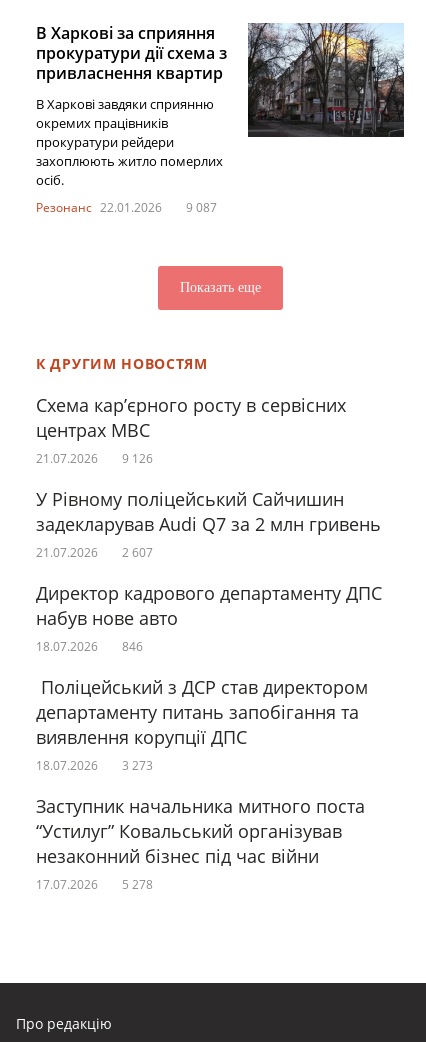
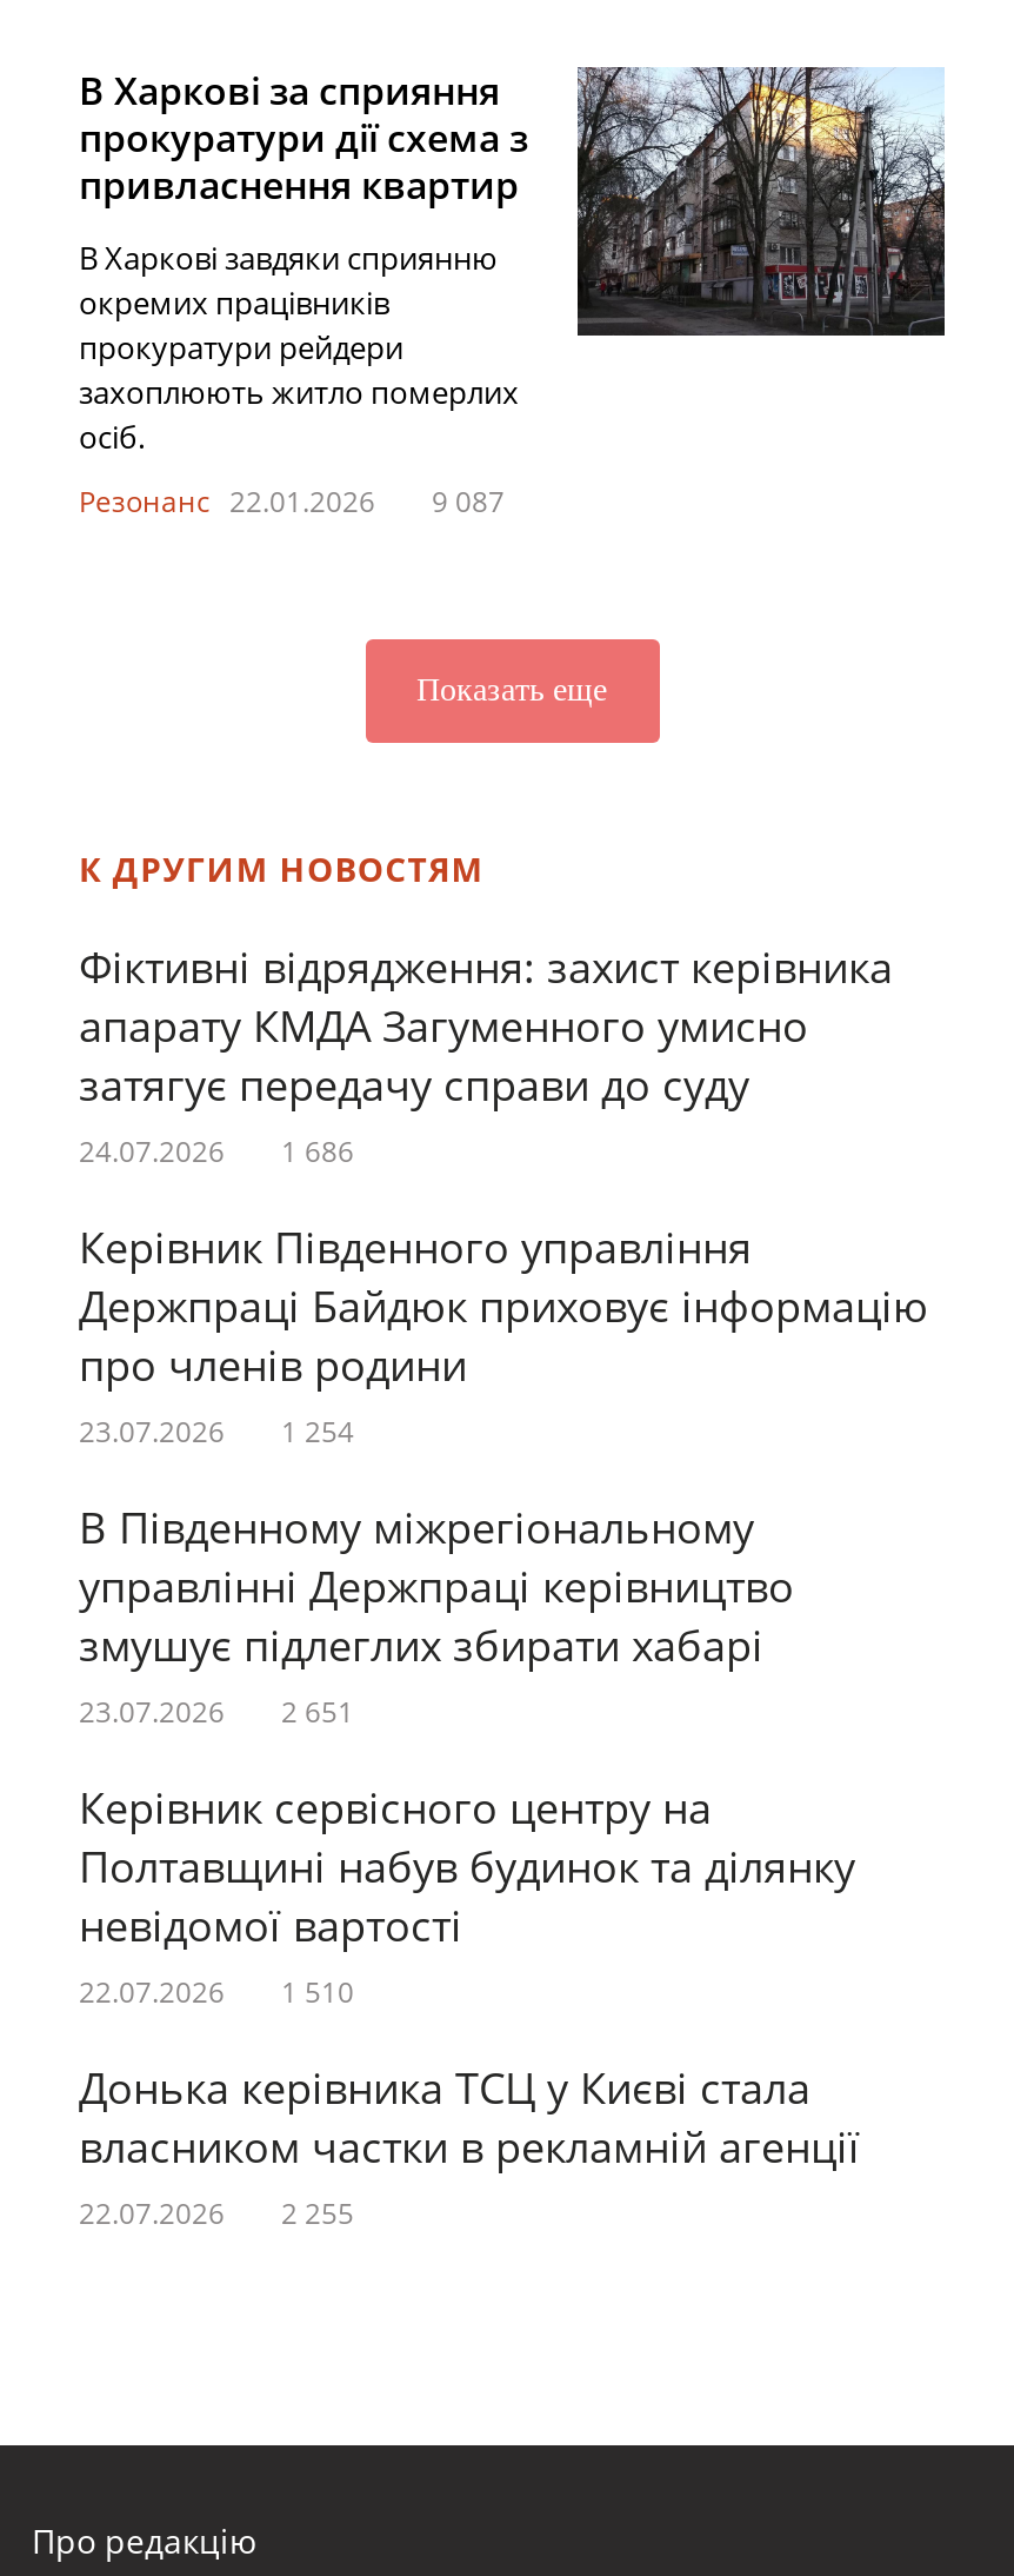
- Схема кар’єрного росту в сервісних
- центрах МВС
- 21.07.2026
- 9 126
+ Фіктивні відрядження: захист керівника
+ апарату КМДА Загуменного умисно
+ затягує передачу справи до суду
+ 24.07.2026
+ 1 686

- У Рівному поліцейський Сайчишин
- задекларував Audi Q7 за 2 млн гривень
- 21.07.2026
- 2 607
+ Керівник Південного управління
+ Держпраці Байдюк приховує інформацію
+ про членів родини
+ 23.07.2026
+ 1 254

- Директор кадрового департаменту ДПС
- набув нове авто
- 18.07.2026
- 846
+ В Південному міжрегіональному
+ управлінні Держпраці керівництво
+ змушує підлеглих збирати хабарі
+ 23.07.2026
+ 2 651

- Поліцейський з ДСР став директором
- департаменту питань запобігання та
- виявлення корупції ДПС
- 18.07.2026
- 3 273
+ Керівник сервісного центру на
+ Полтавщині набув будинок та ділянку
+ невідомої вартості
+ 22.07.2026
+ 1 510

- Заступник начальника митного поста
- “Устилуг” Ковальський організував
- незаконний бізнес під час війни
- 17.07.2026
- 5 278
+ Донька керівника ТСЦ у Києві стала
+ власником частки в рекламній агенції
+ 22.07.2026
+ 2 255
